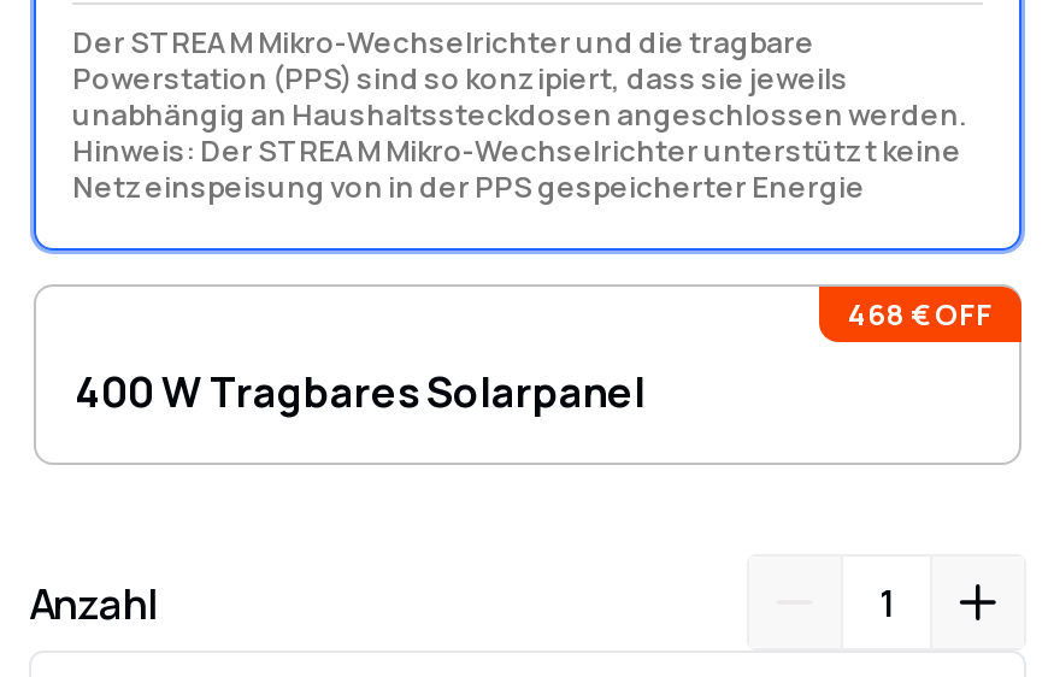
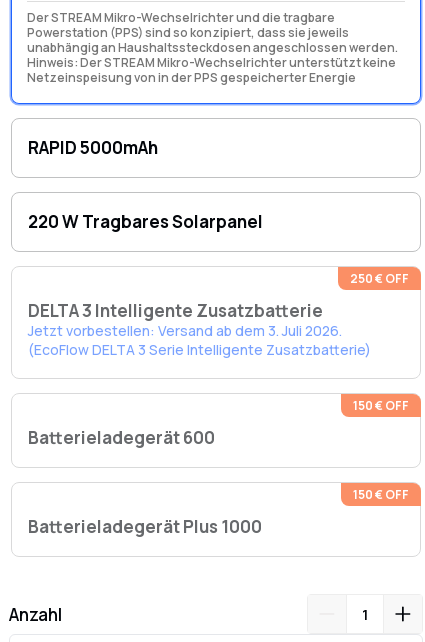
- 468 € OFF
- 400 W Tragbares Solarpanel
+ RAPID 5000mAh
+ 220 W Tragbares Solarpanel
+ 250 € OFF
+ DELTA 3 Intelligente Zusatzbatterie
+ Jetzt vorbestellen: Versand ab dem 3. Juli 2026.
+ (EcoFlow DELTA 3 Serie Intelligente Zusatzbatterie)
+ 150 € OFF
+ Batterieladegerät 600
+ 150 € OFF
+ Batterieladegerät Plus 1000
